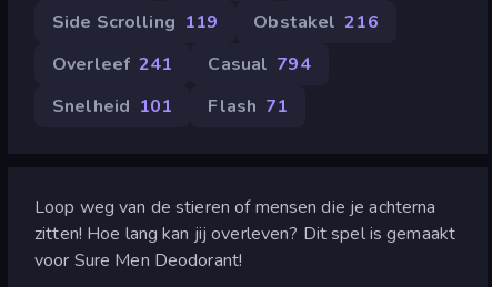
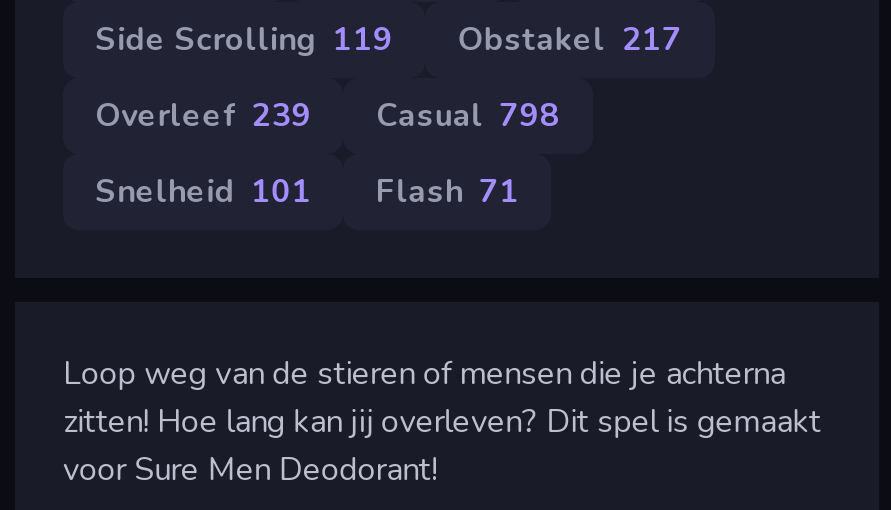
- Side Scrolling 119 Obstakel 216
+ Side Scrolling 119 Obstakel 217

- Overleef 241
+ Overleef 239

- Casual 794
+ Casual 798
